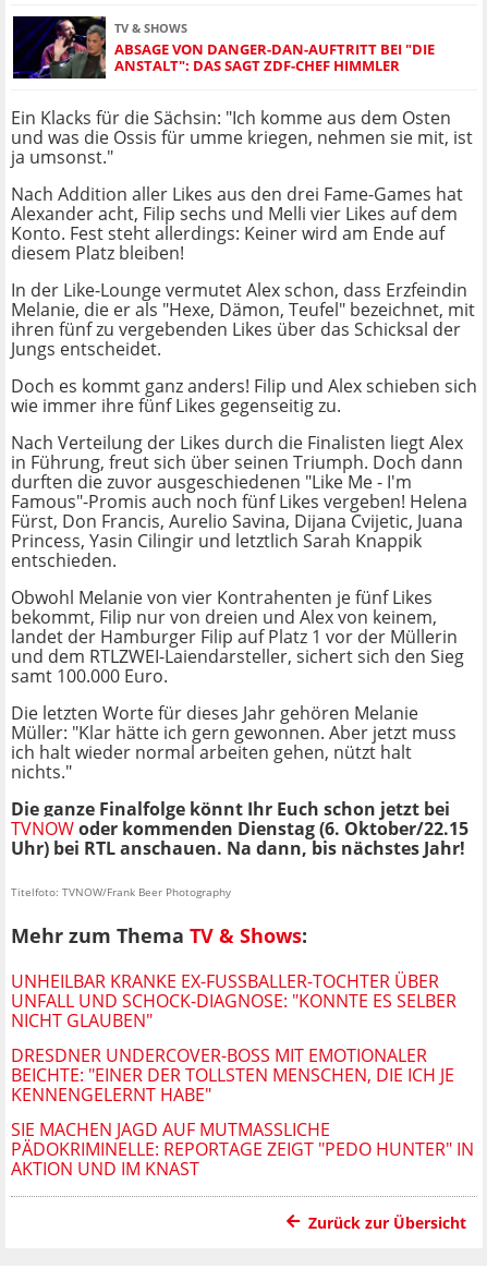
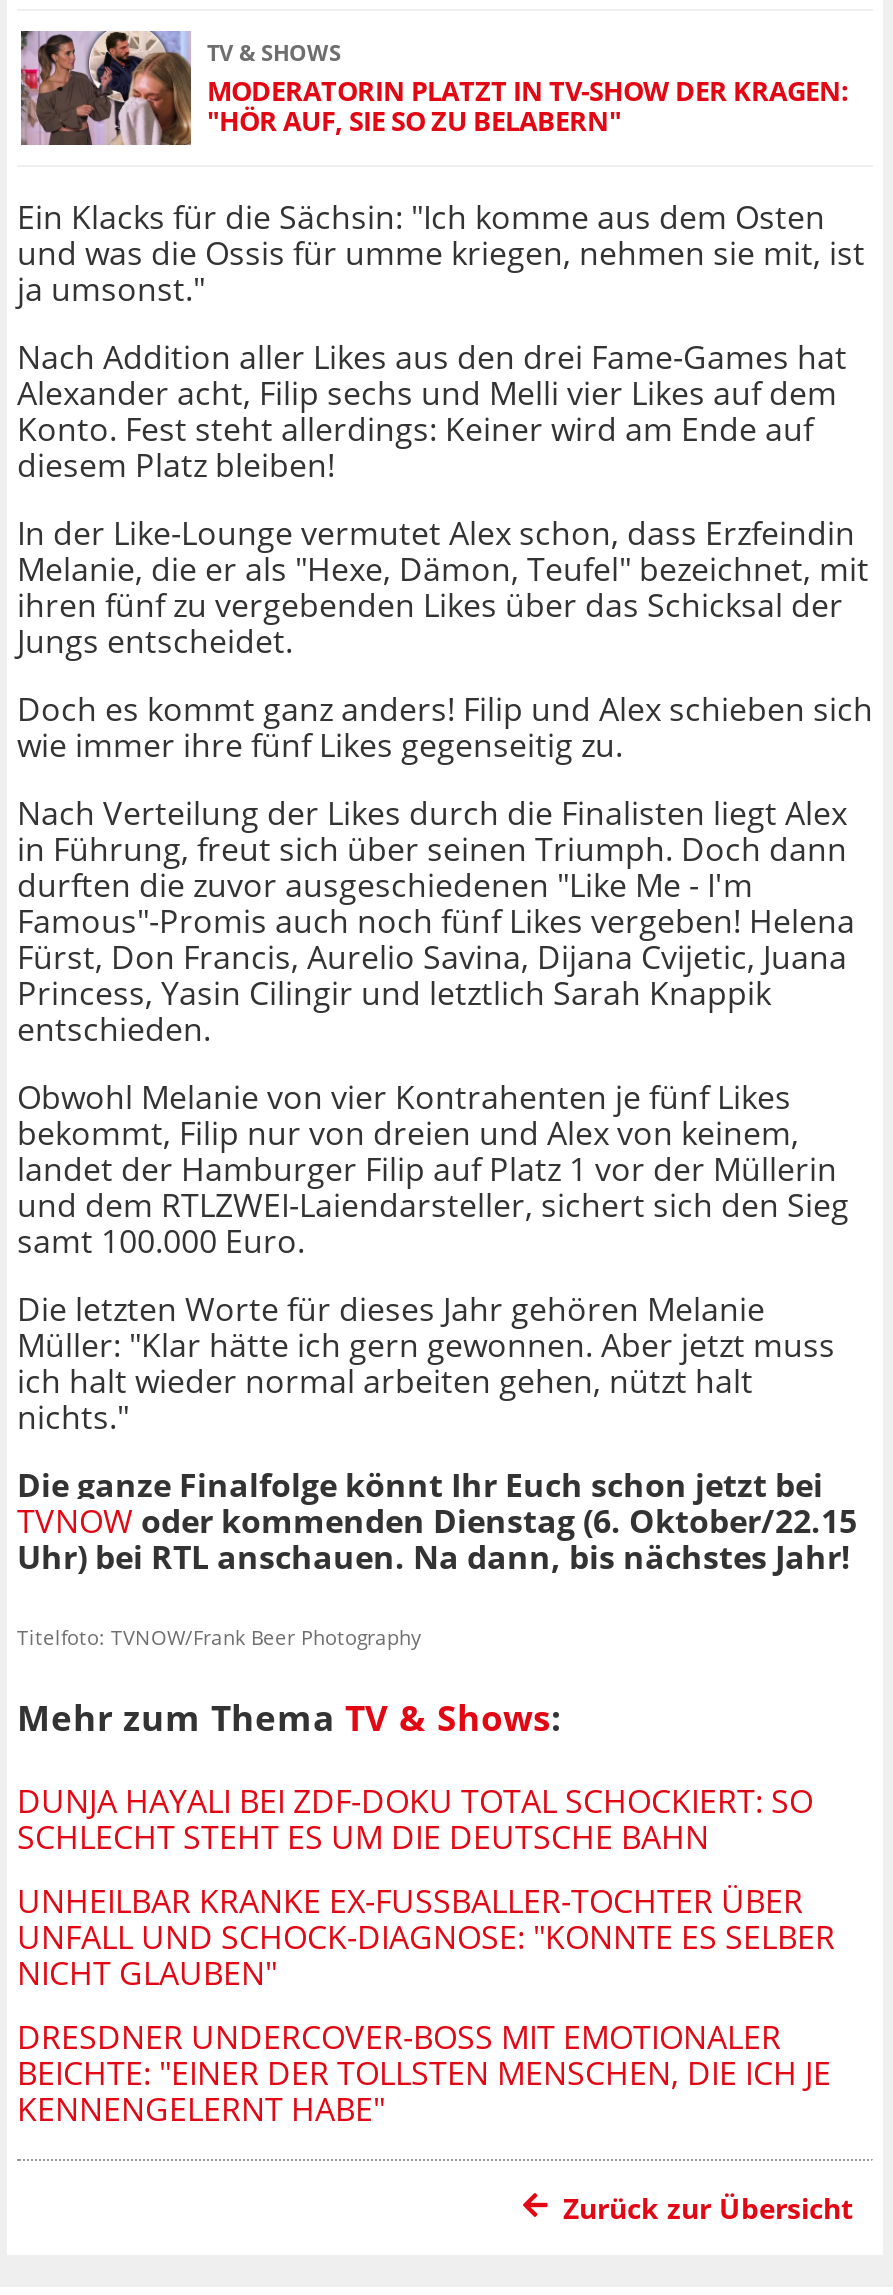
- [image]
- ABSAGE VON DANGER-DAN-AUFTRITT BEI "DIE
- ANSTALT": DAS SAGT ZDF-CHEF HIMMLER
+ [image]
+ MODERATORIN PLATZT IN TV-SHOW DER KRAGEN:
+ "HÖR AUF, SIE SO ZU BELABERN"

+ DUNJA HAYALI BEI ZDF-DOKU TOTAL SCHOCKIERT: SO
+ SCHLECHT STEHT ES UM DIE DEUTSCHE BAHN

moved down: UNHEILBAR KRANKE EX-FUSSBALLER-TOCHTER ÜBER U | NFALL UND SCHOCK-DIAGNOSE: "KONNTE ES SELBER N | ICHT GLAUBEN" | DRESDNER UNDERCOVER-BOSS MIT EMOTIONALER | BEICHTE: "EINER DER TOLLSTEN MENSCHEN, DIE ICH JE | KENNENGELERNT HABE"

- SIE MACHEN JAGD AUF MUTMASSLICHE P
- ÄDOKRIMINELLE: REPORTAGE ZEIGT "PEDO HUNTER" IN A
- KTION UND IM KNAST
